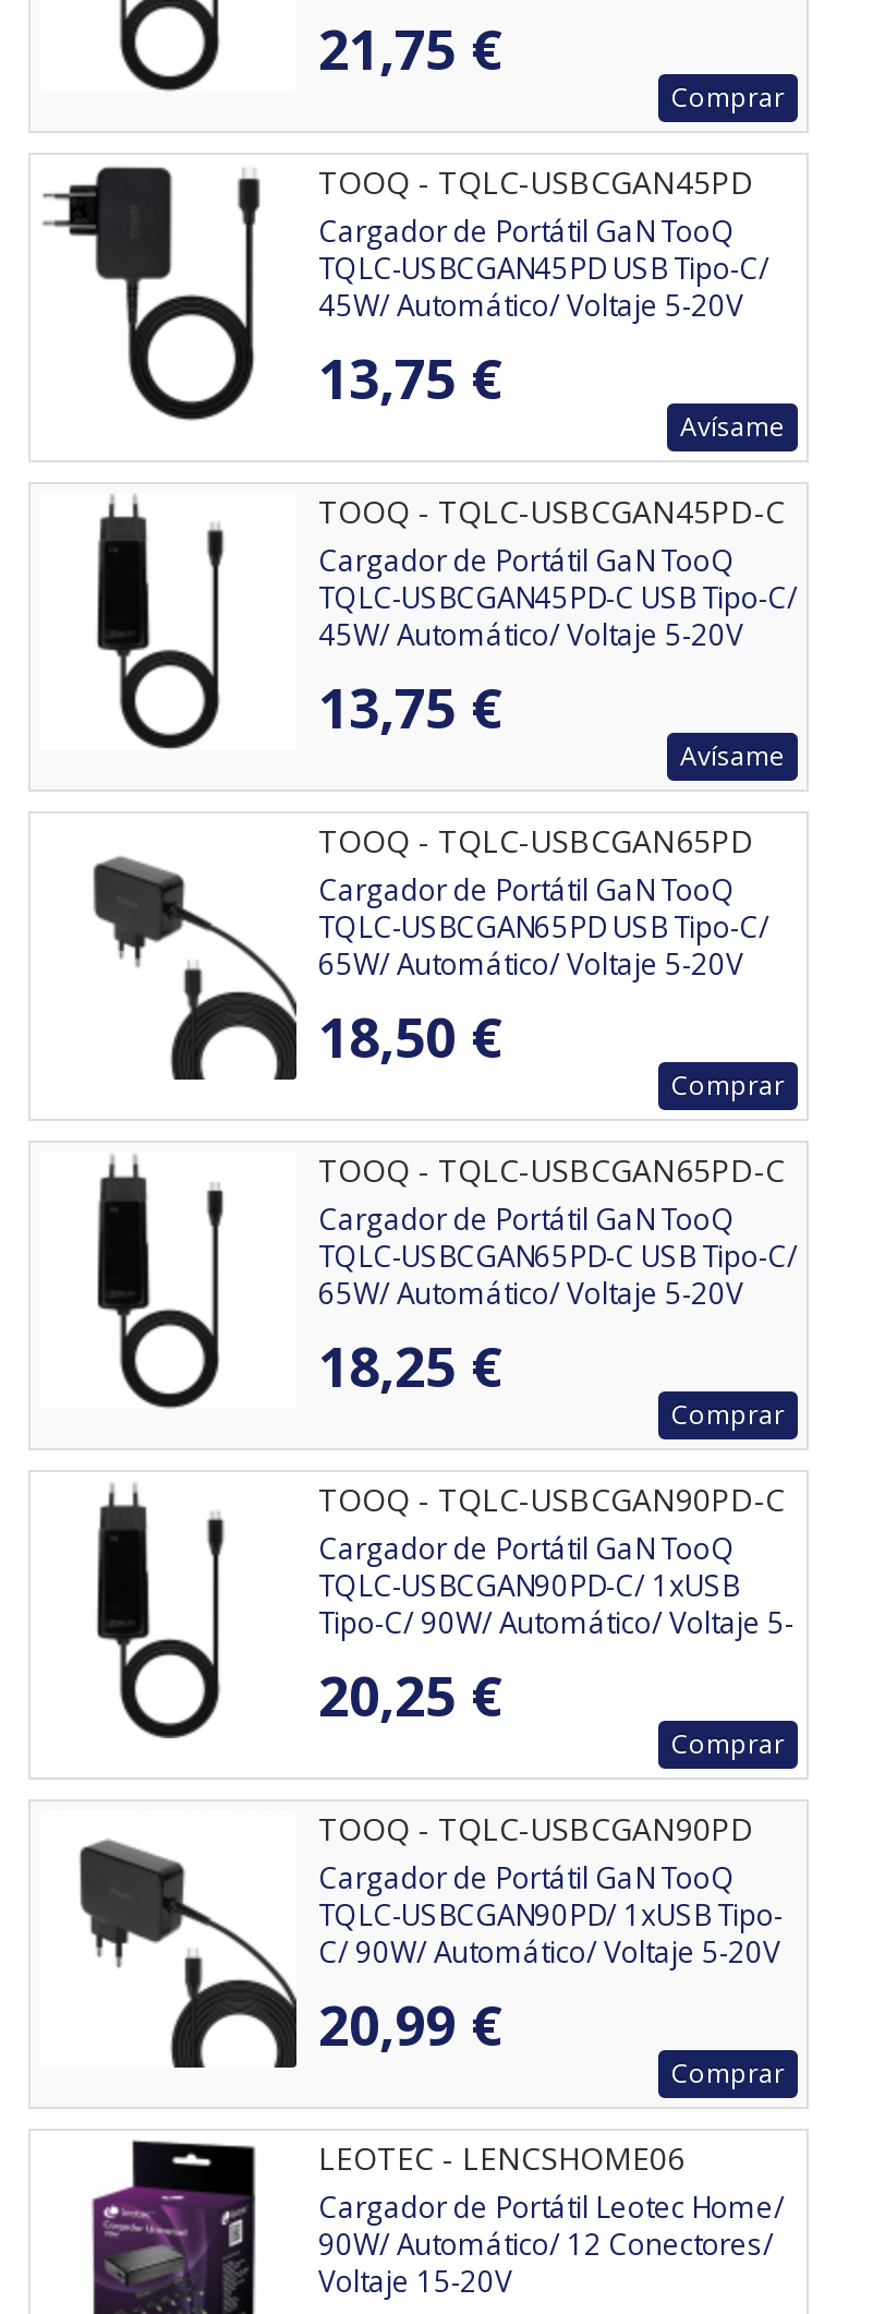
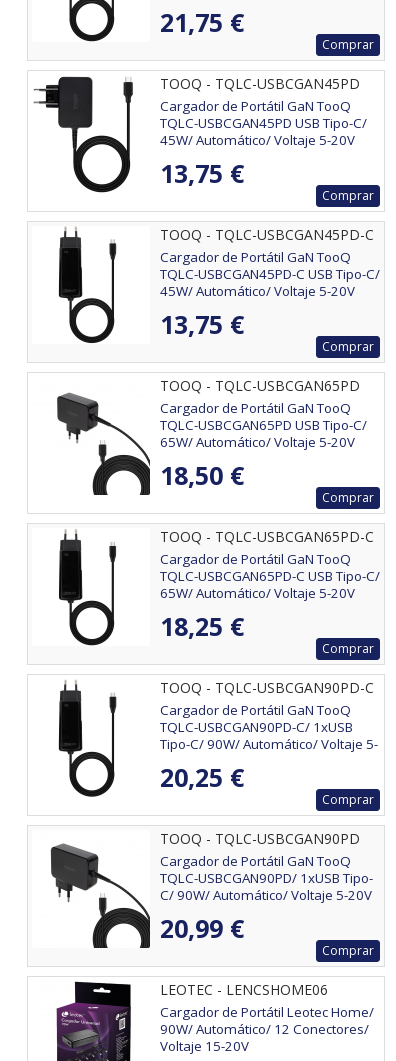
- Avísame
+ Comprar

- Avísame
+ Comprar
